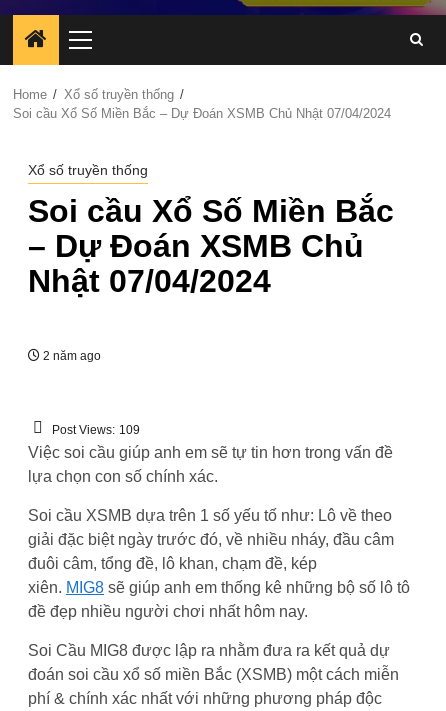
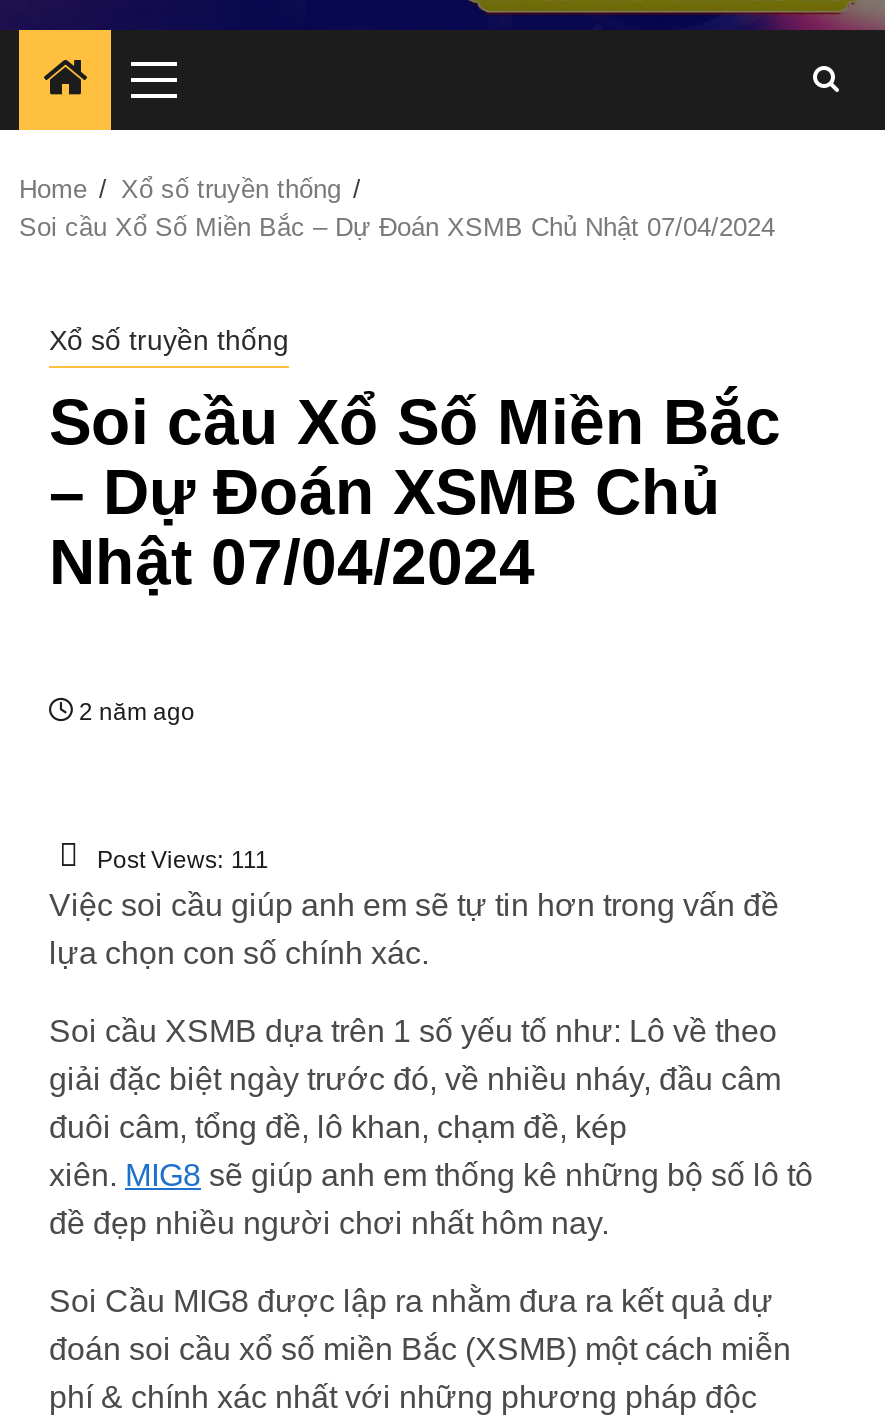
- Post Views: 109
+ Post Views: 111
